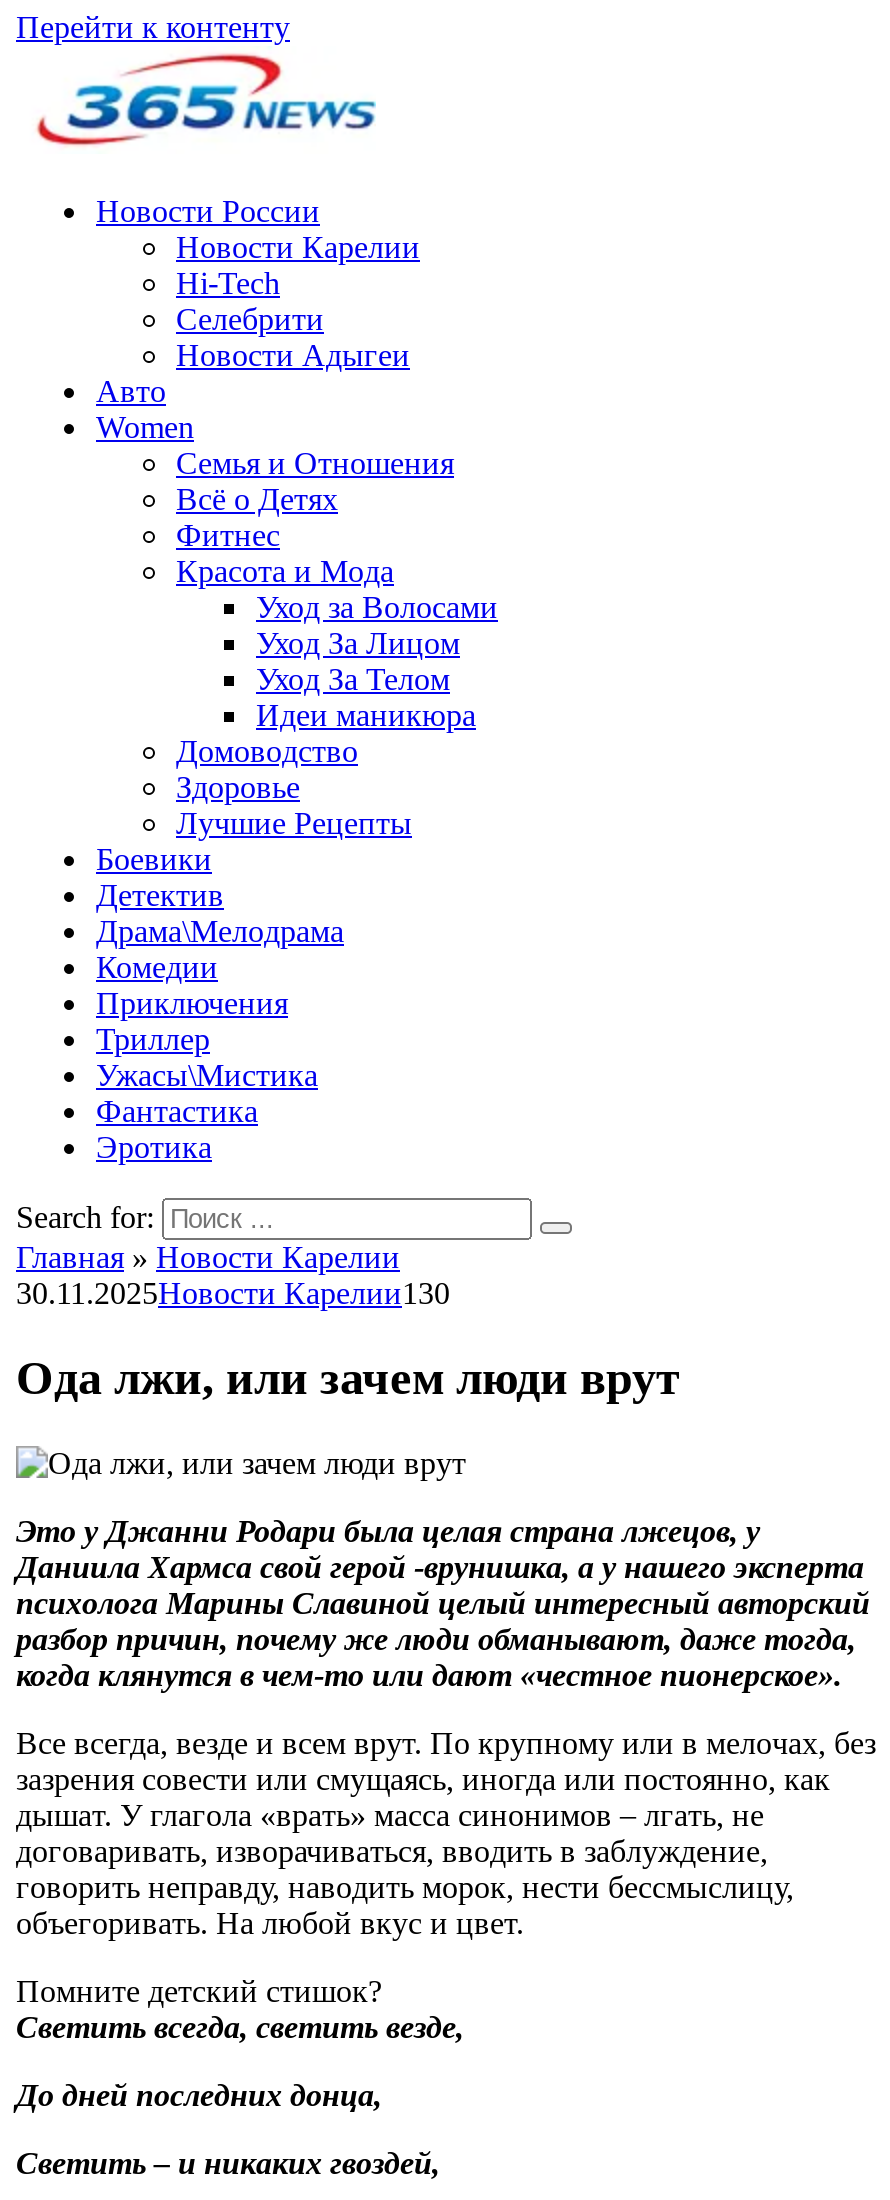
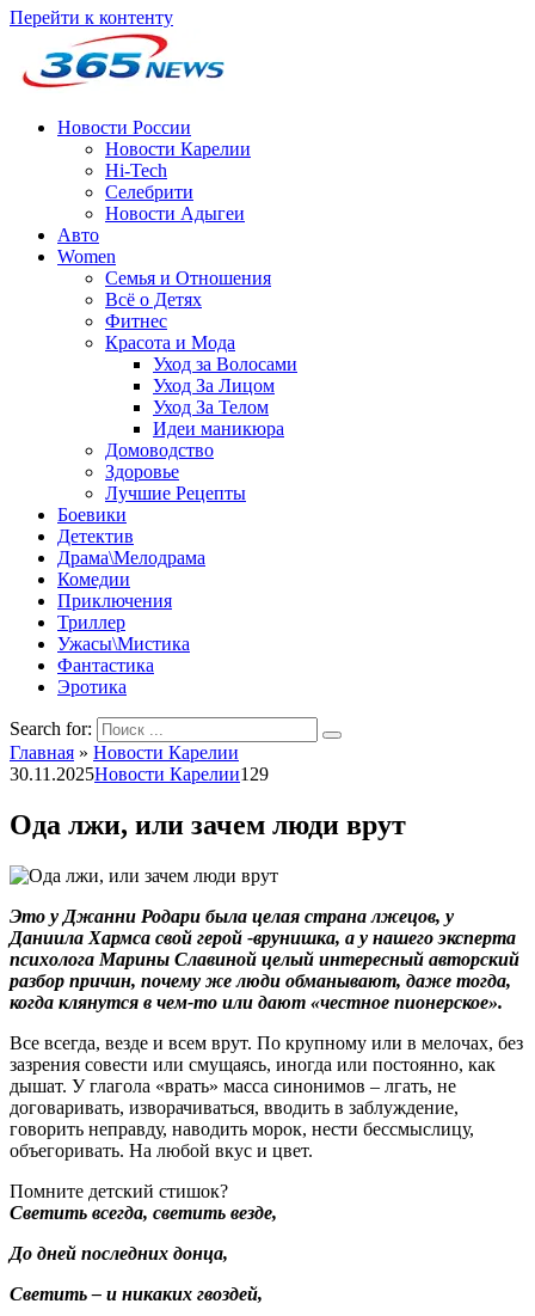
- 30.11.2025Новости Карелии130
+ 30.11.2025Новости Карелии129
